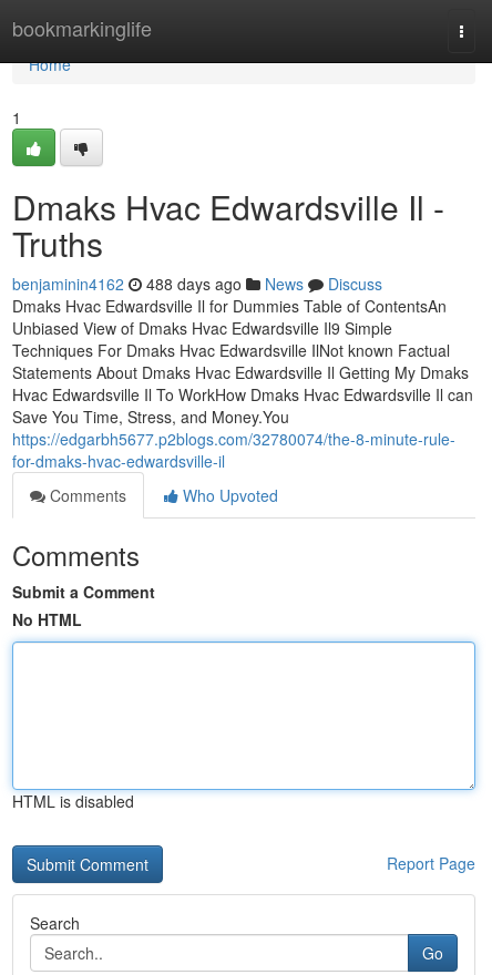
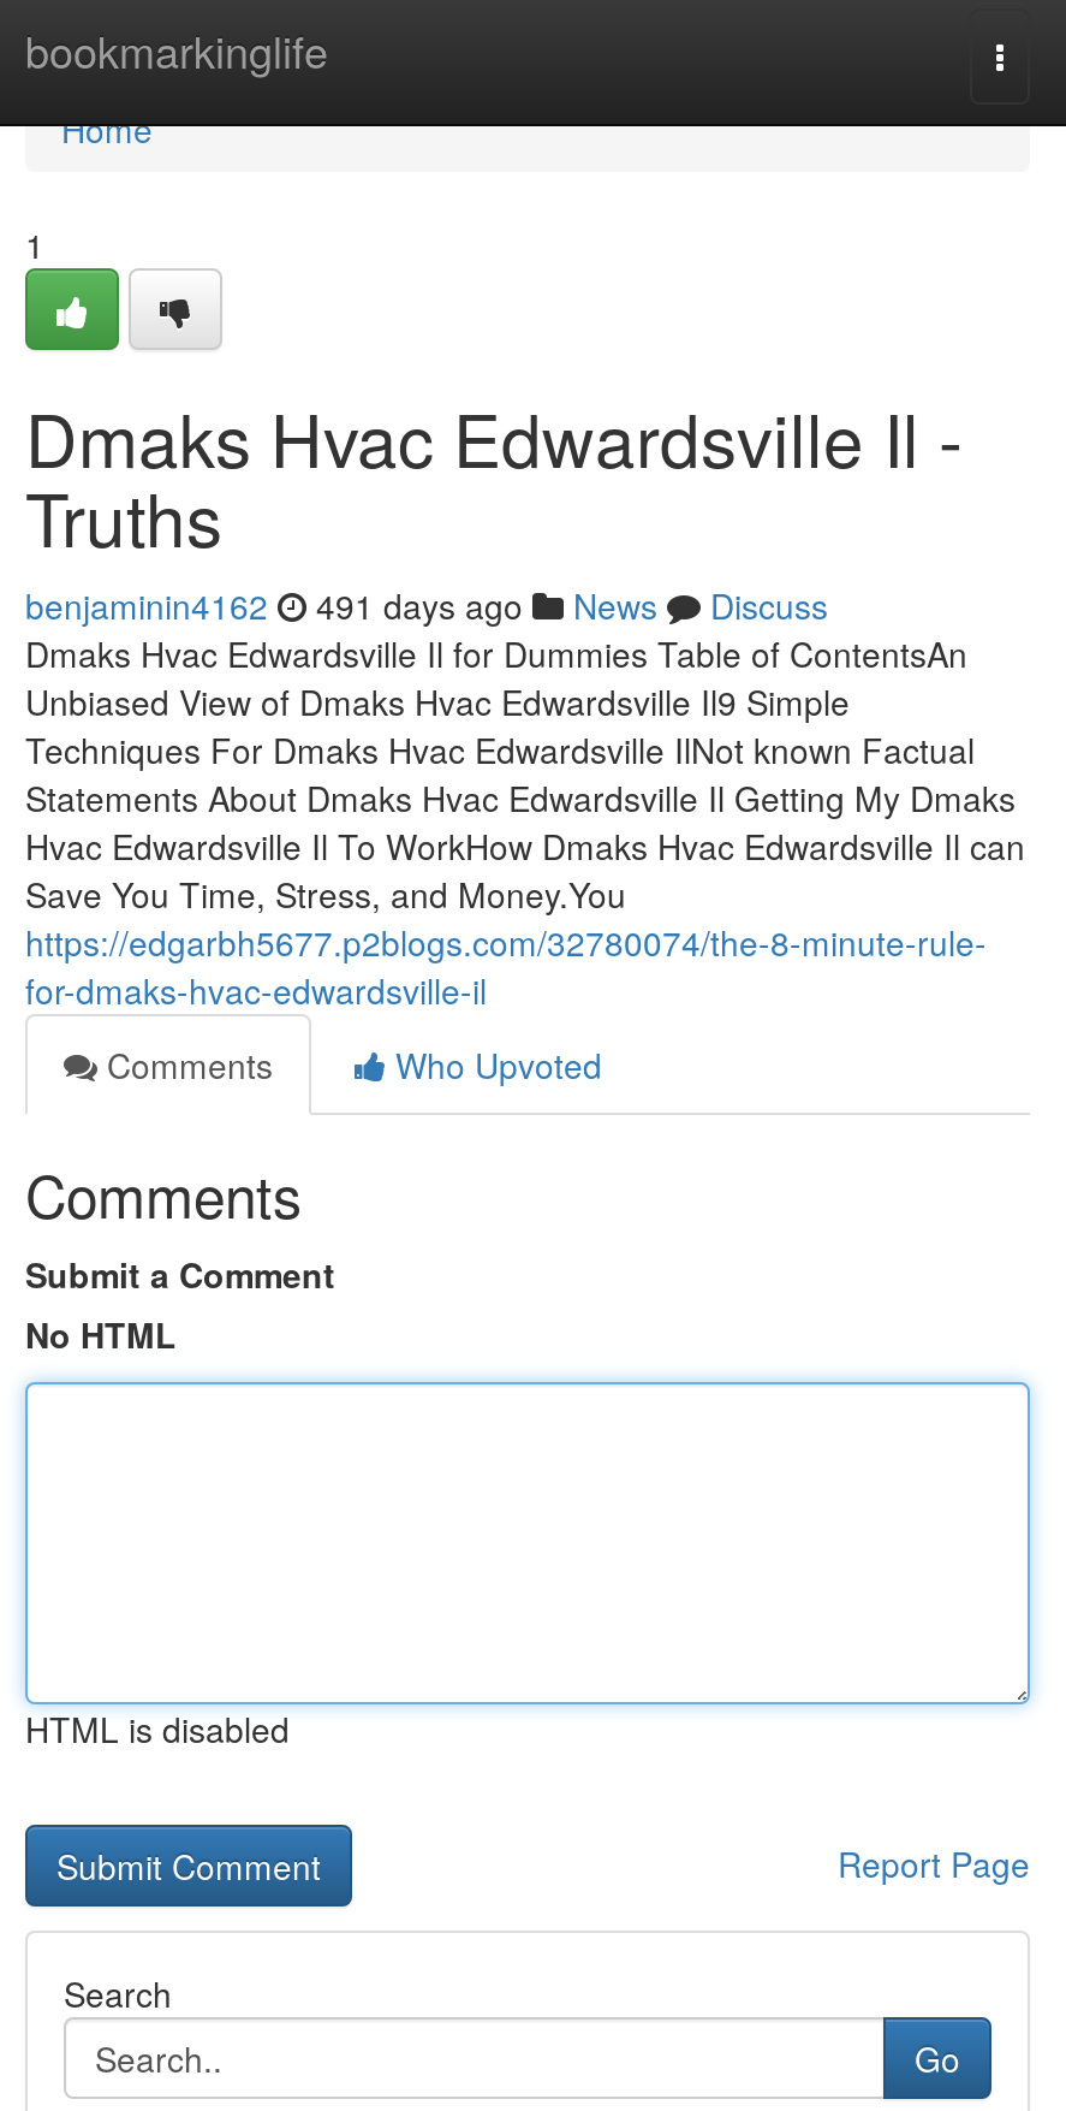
- benjaminin4162 488 days ago News Discuss
+ benjaminin4162 491 days ago News Discuss
